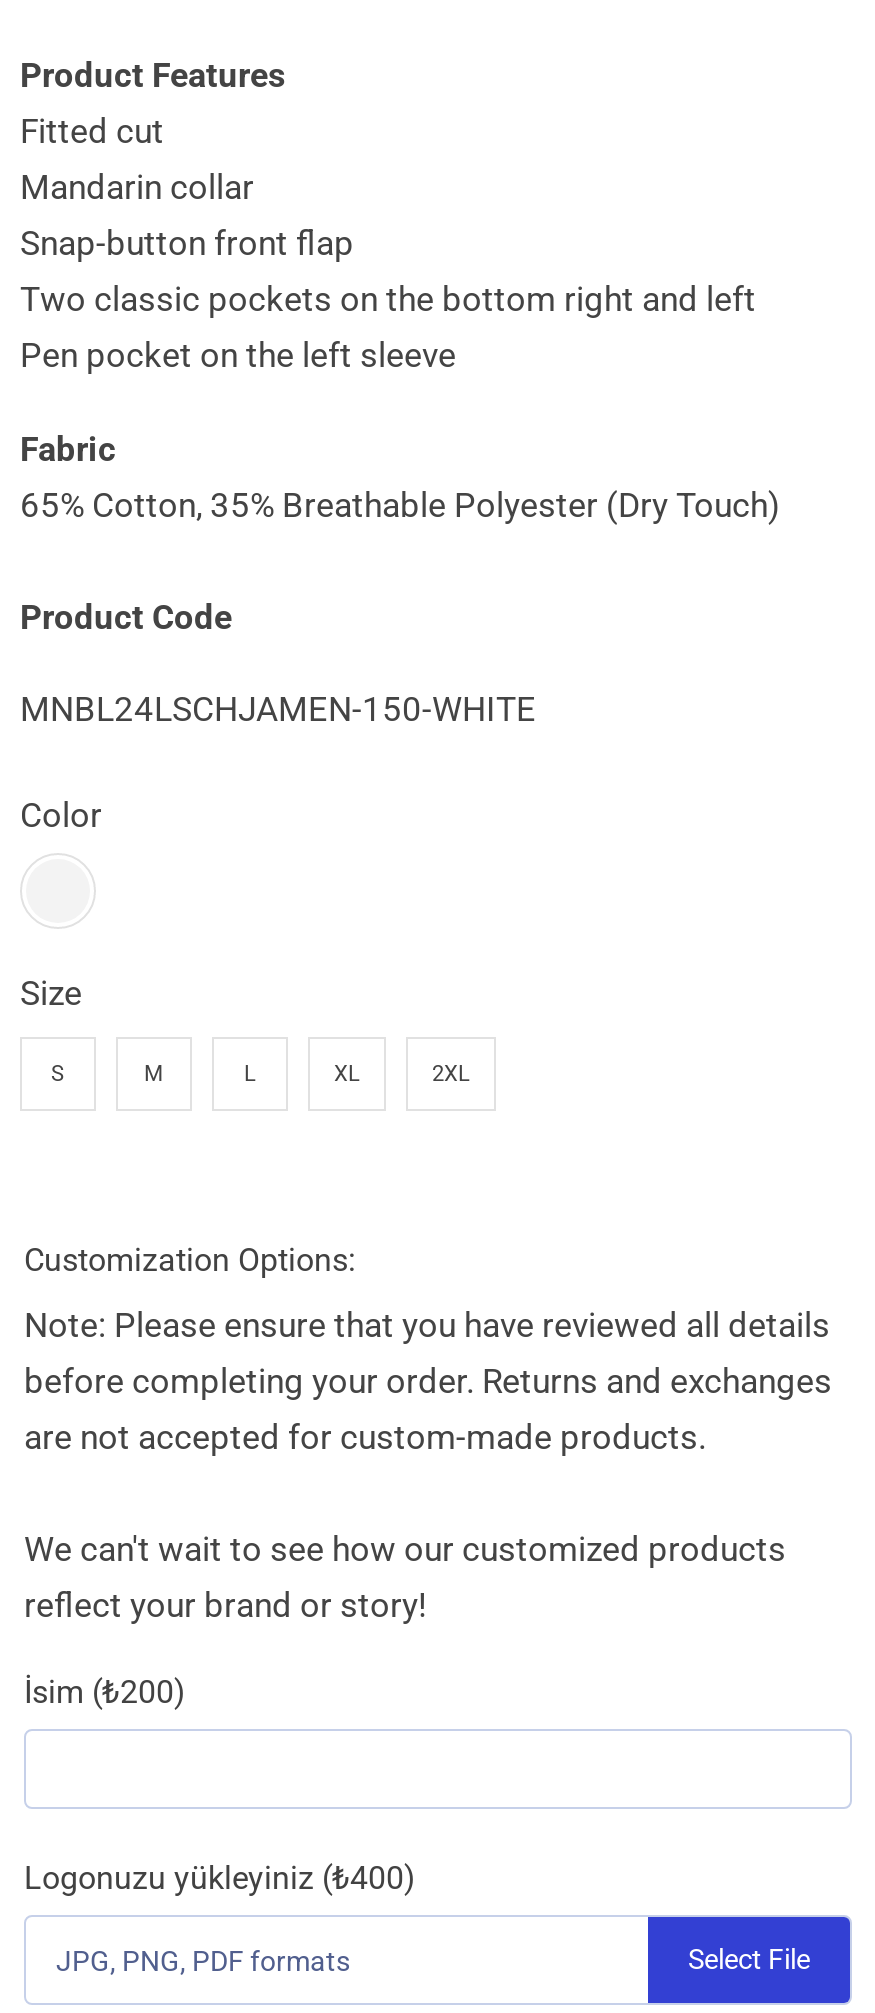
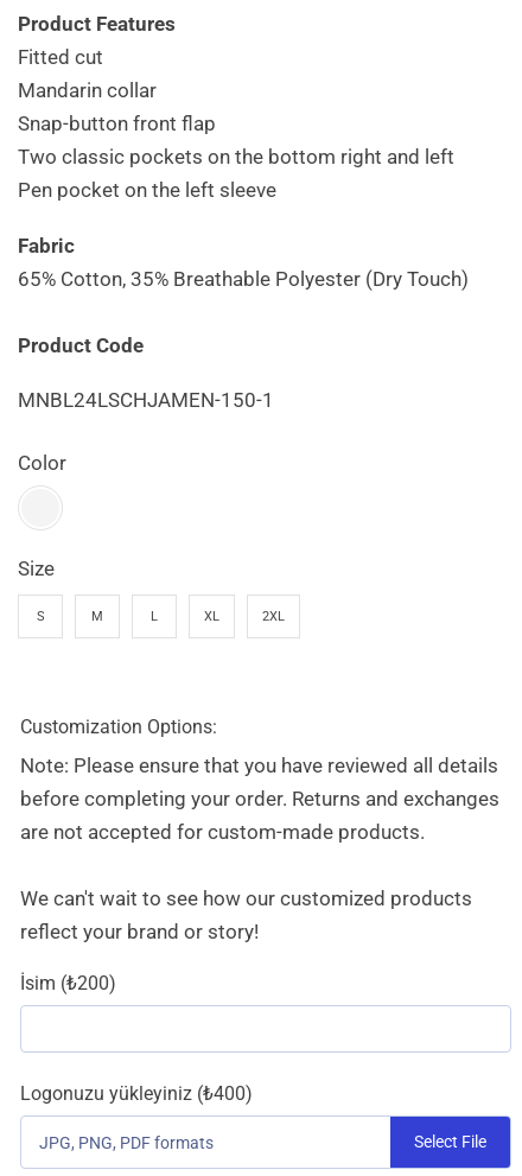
- MNBL24LSCHJAMEN-150-WHITE
+ MNBL24LSCHJAMEN-150-1
